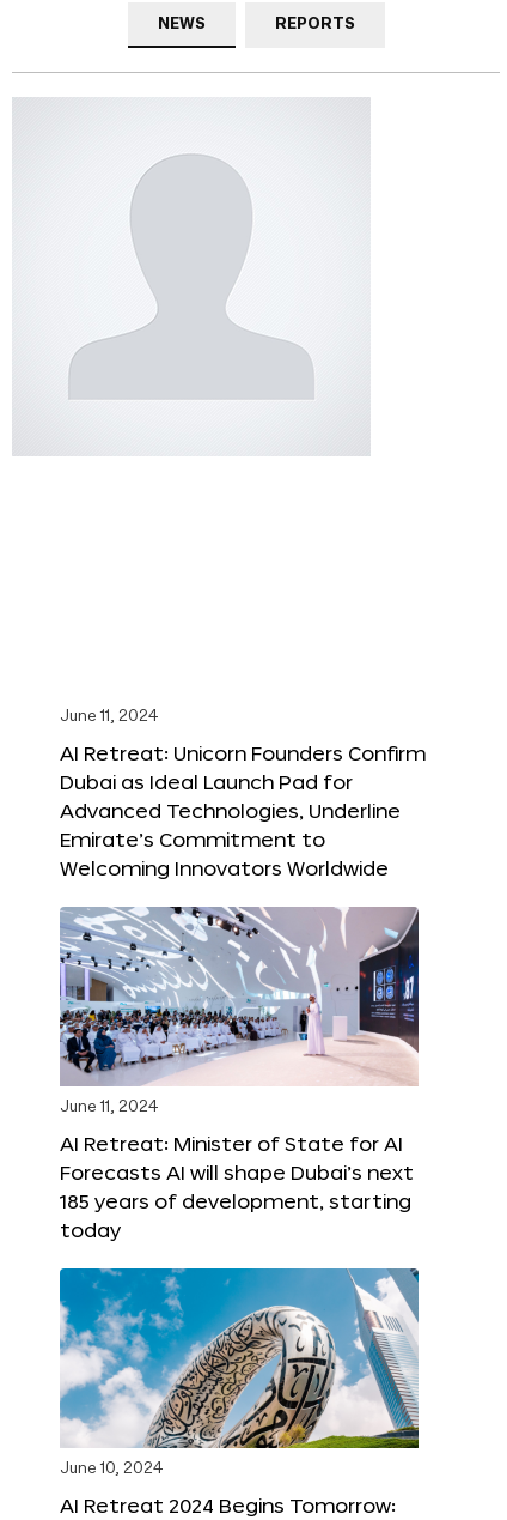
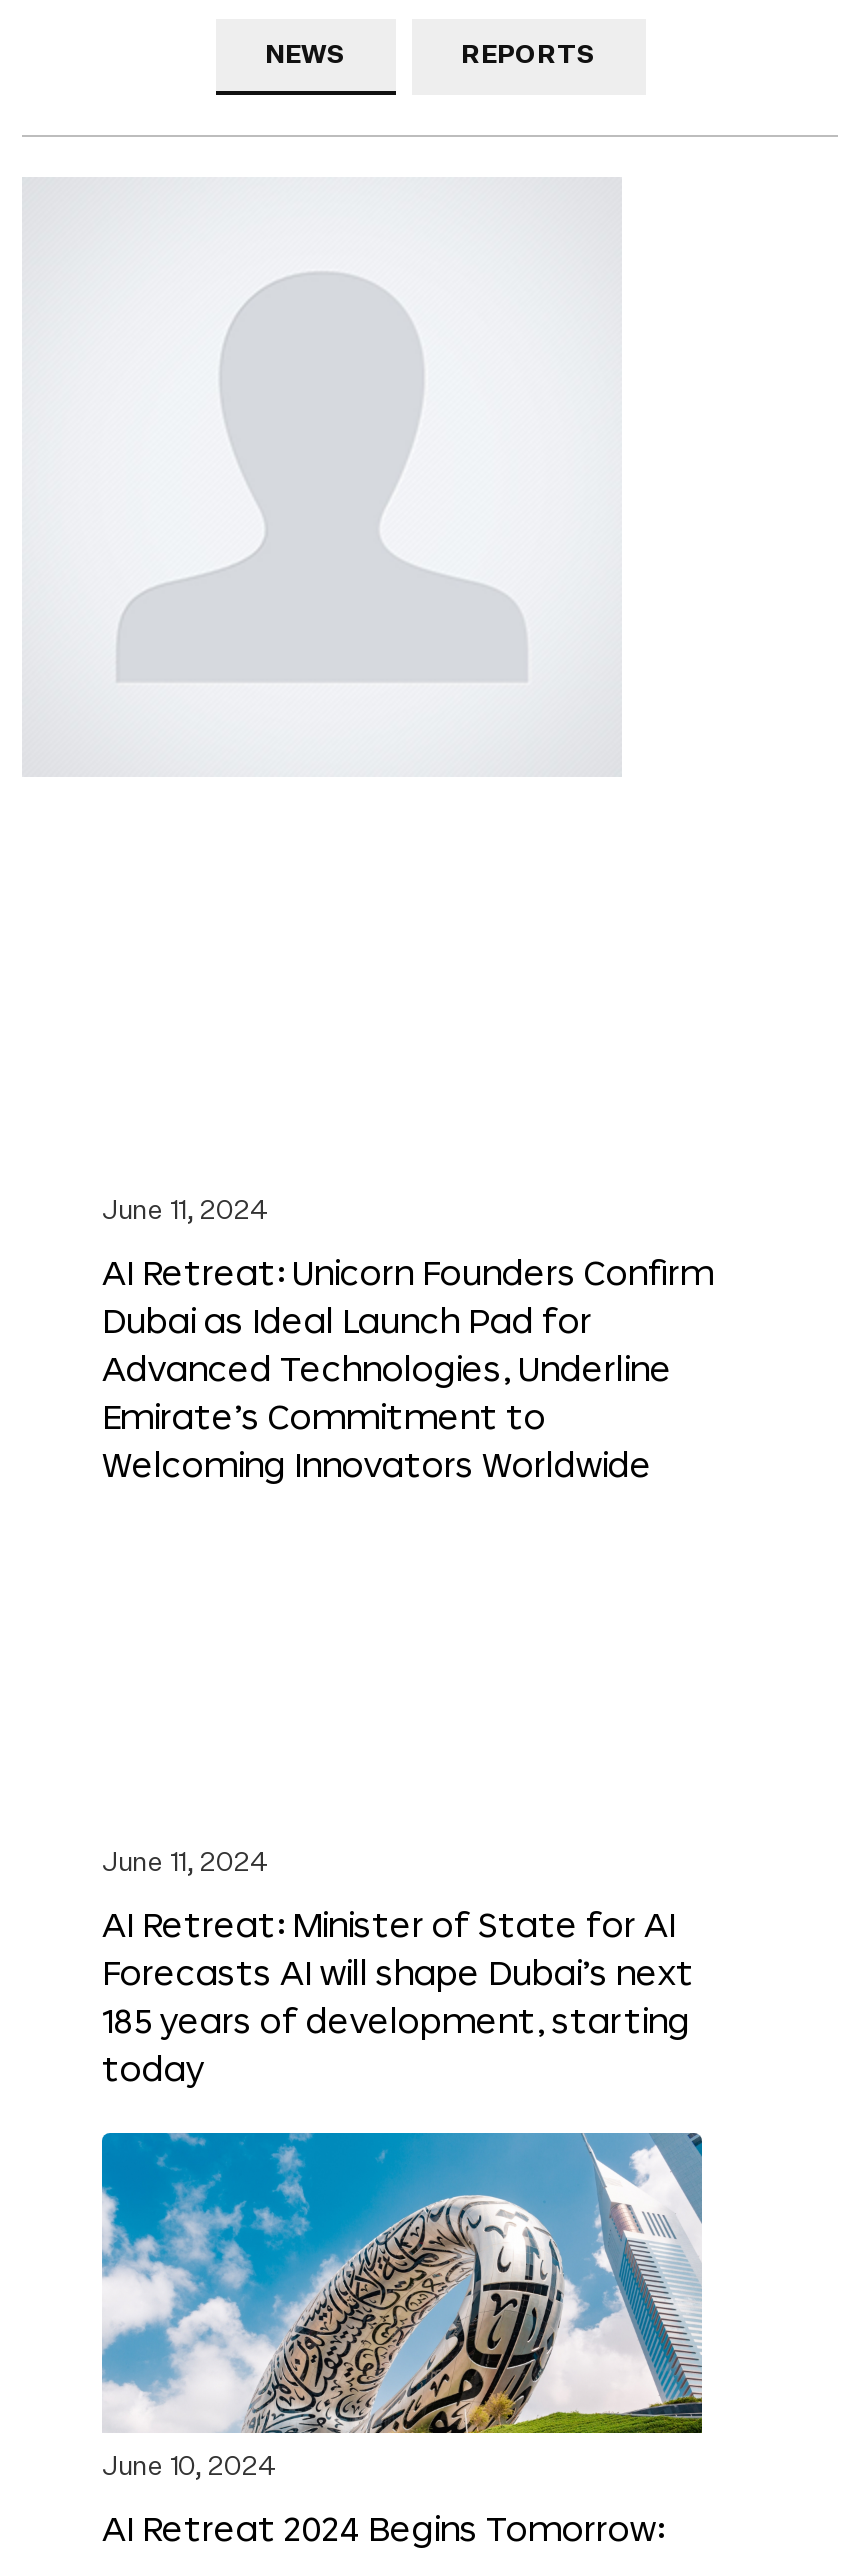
- [image]
